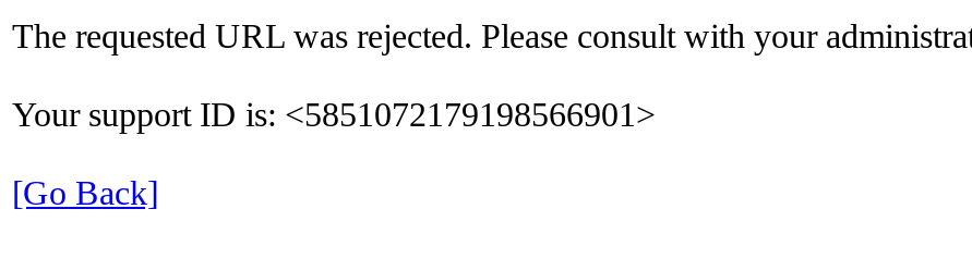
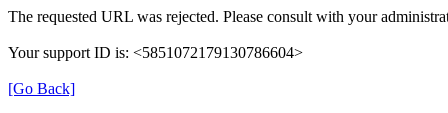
- Your support ID is: <5851072179198566901>
+ Your support ID is: <5851072179130786604>
